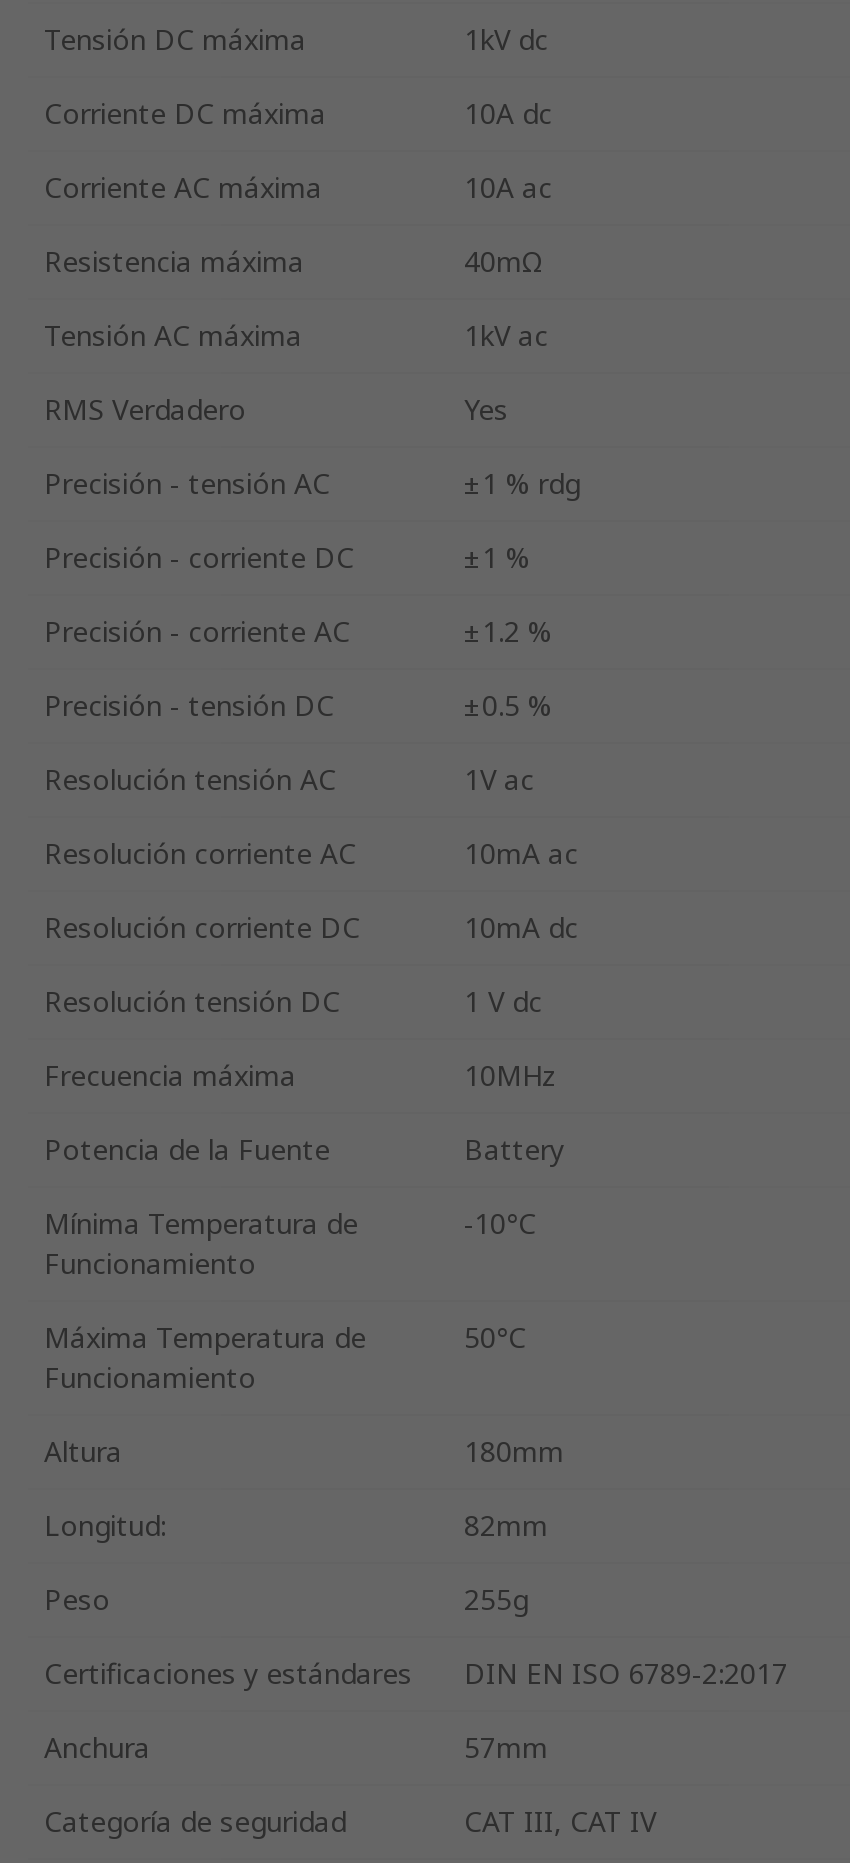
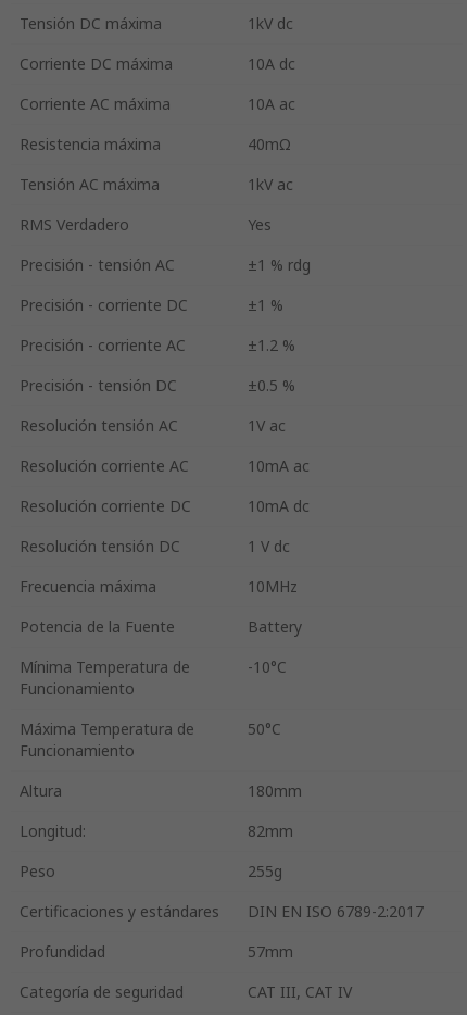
- Anchura
+ Profundidad
